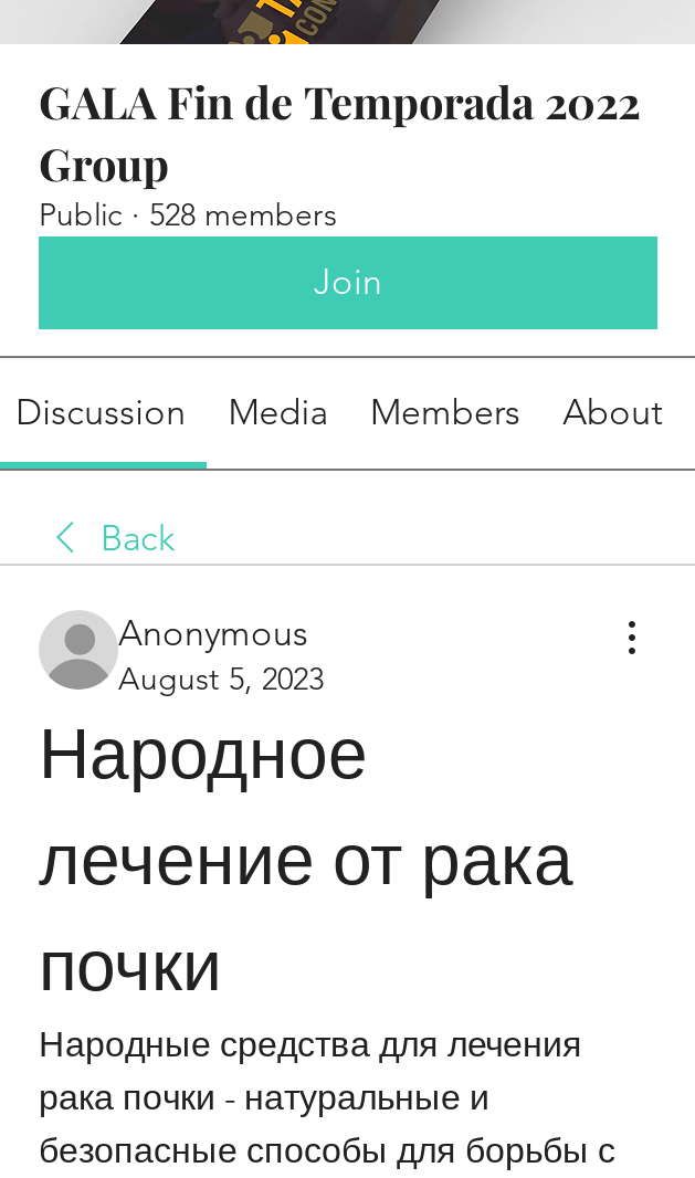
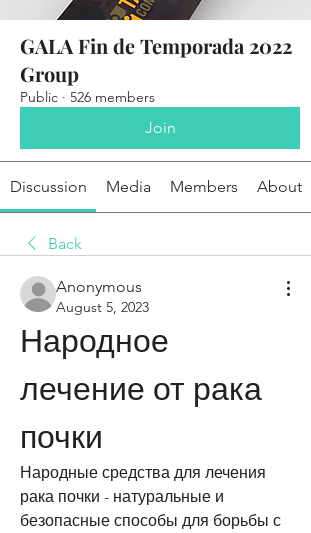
- Public · 528 members
+ Public · 526 members
